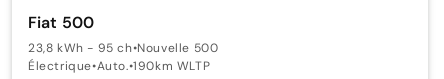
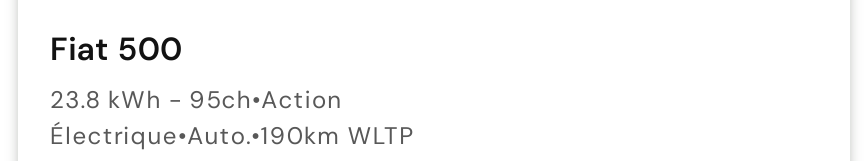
- 23,8 kWh - 95 ch•Nouvelle 500
+ 23.8 kWh - 95ch•Action
